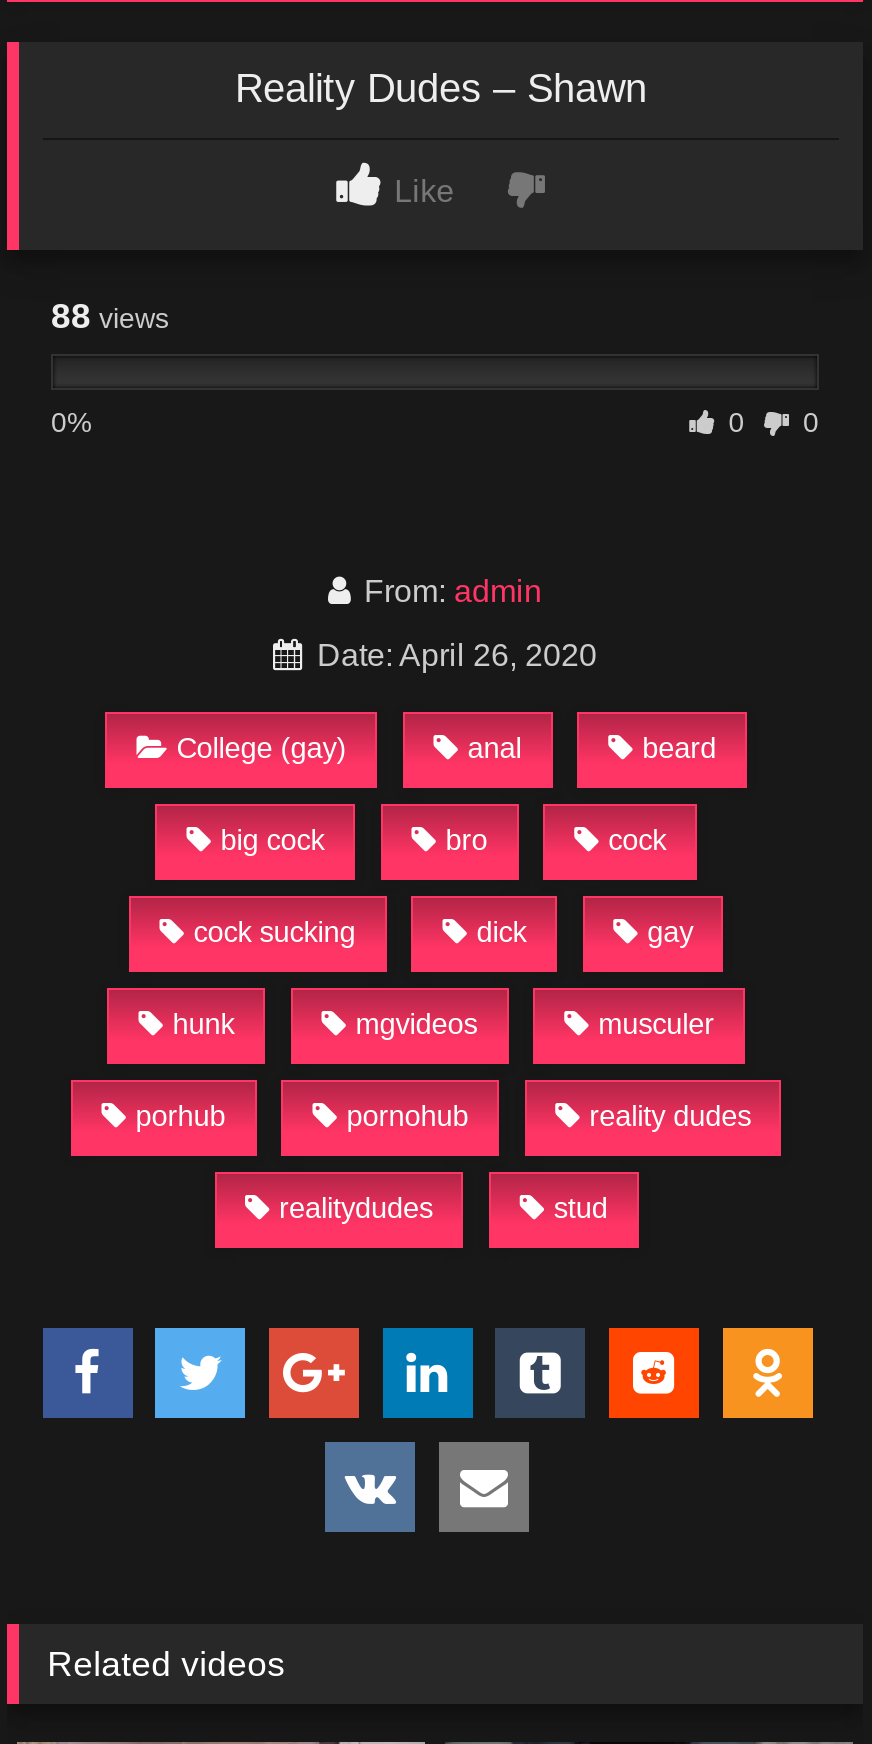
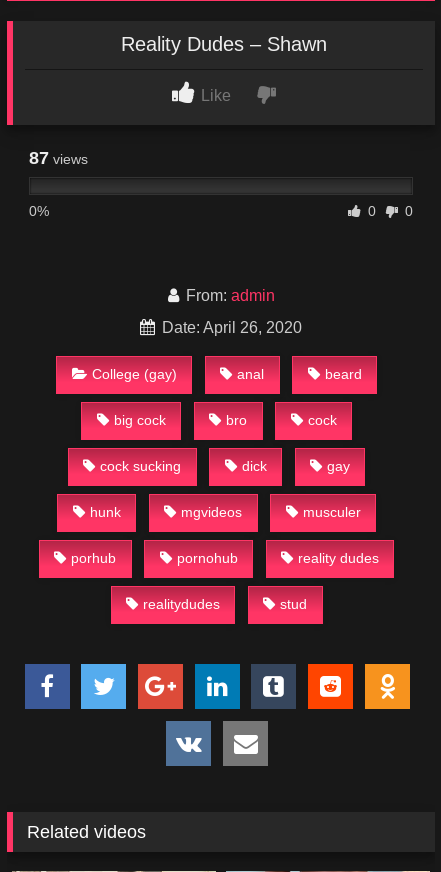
- 88 views
+ 87 views
